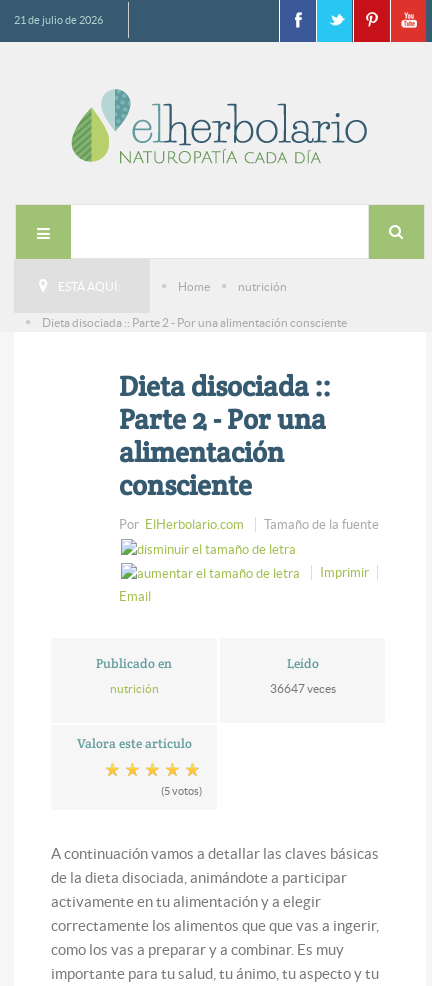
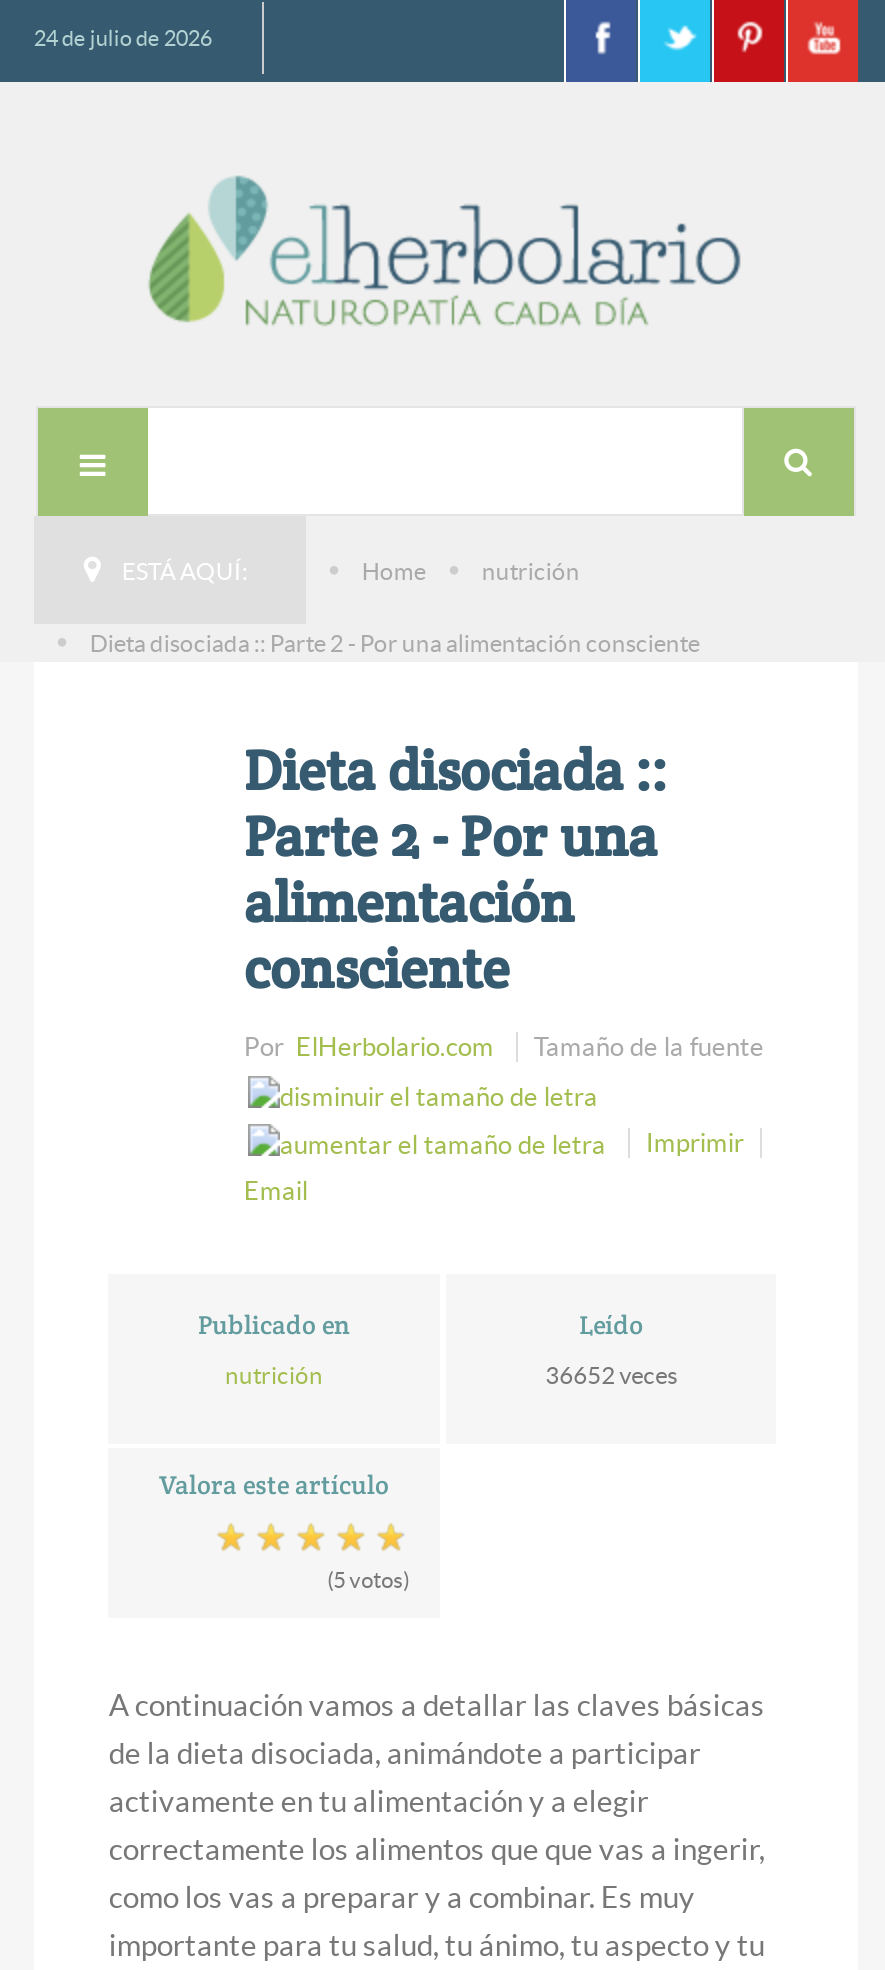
- 21 de julio de 2026
+ 24 de julio de 2026

- 36647 veces
+ 36652 veces
